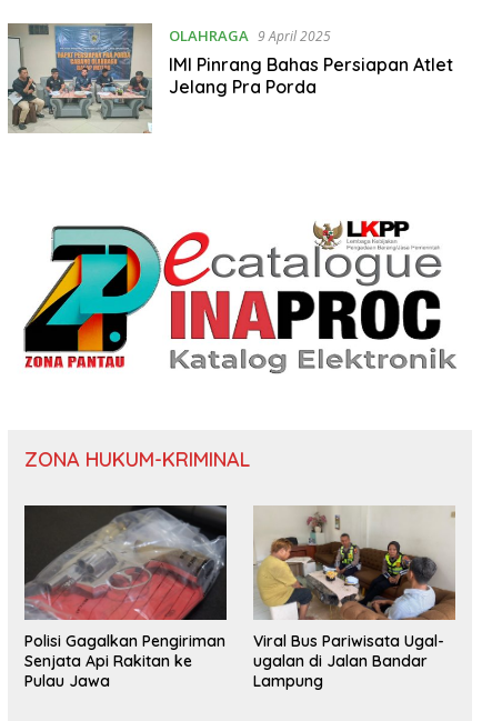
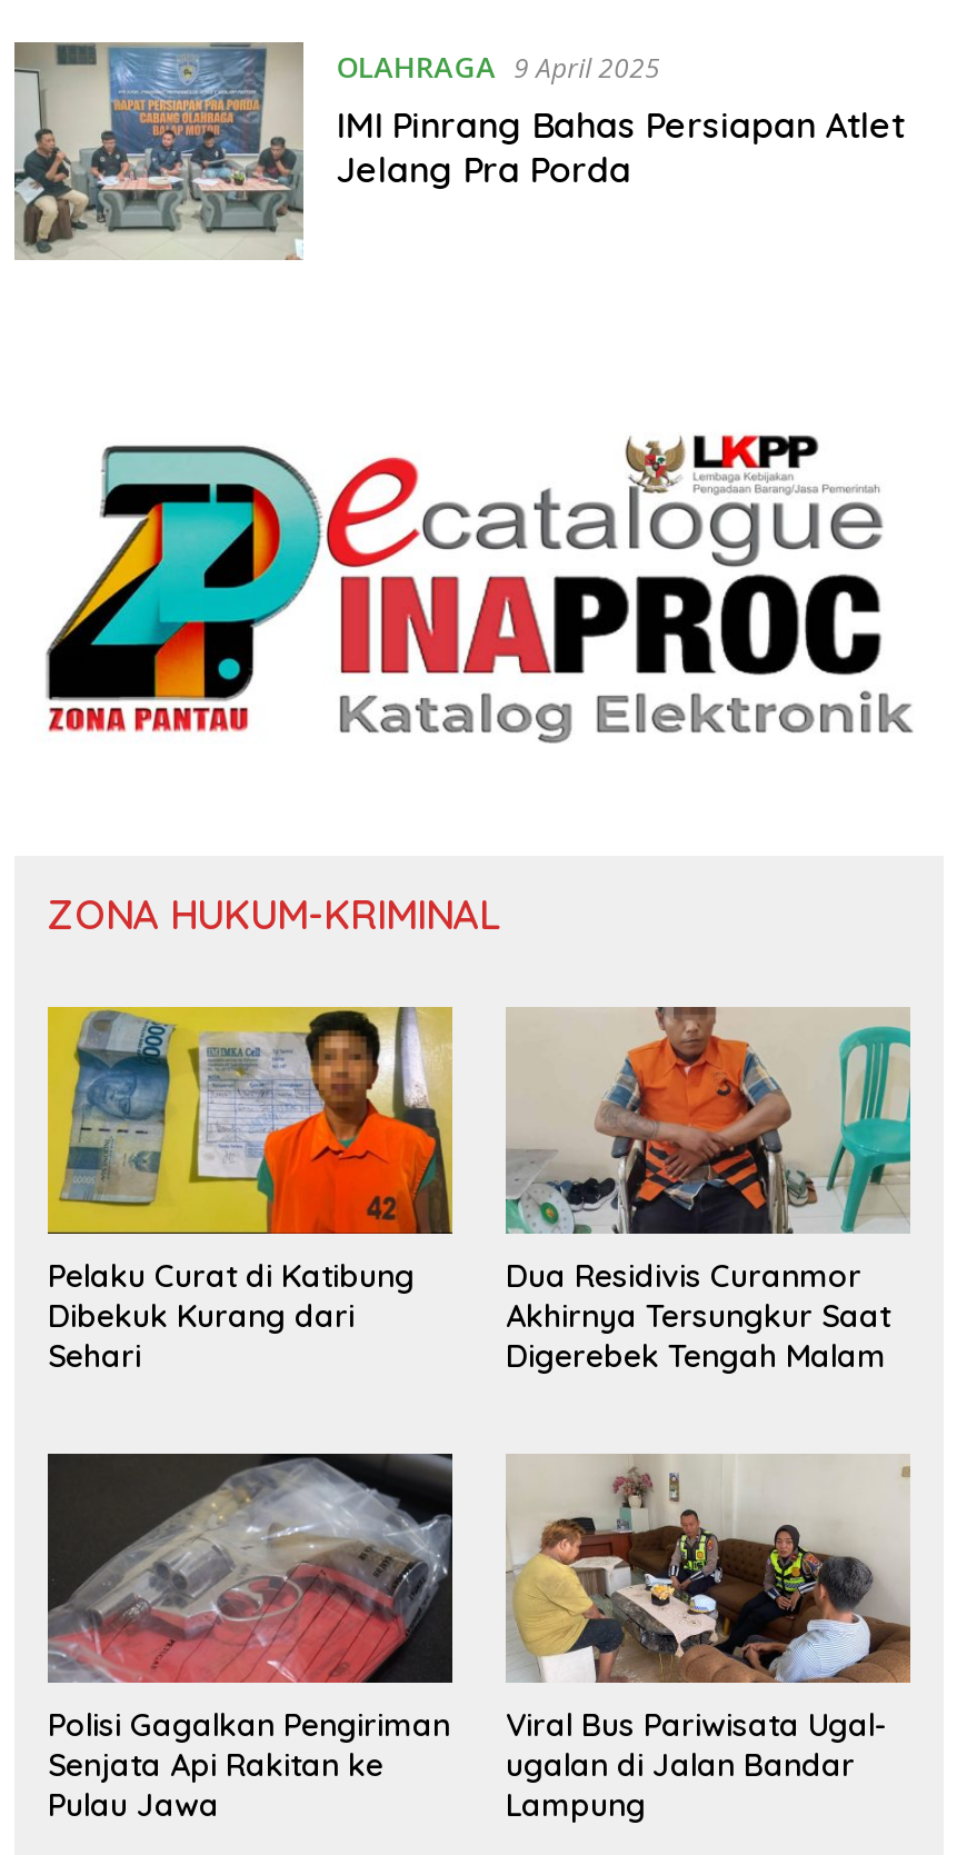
+ [image]
+ Pelaku Curat di Katibung
+ Dibekuk Kurang dari
+ Sehari

+ [image]
+ Dua Residivis Curanmor
+ Akhirnya Tersungkur Saat
+ Digerebek Tengah Malam
